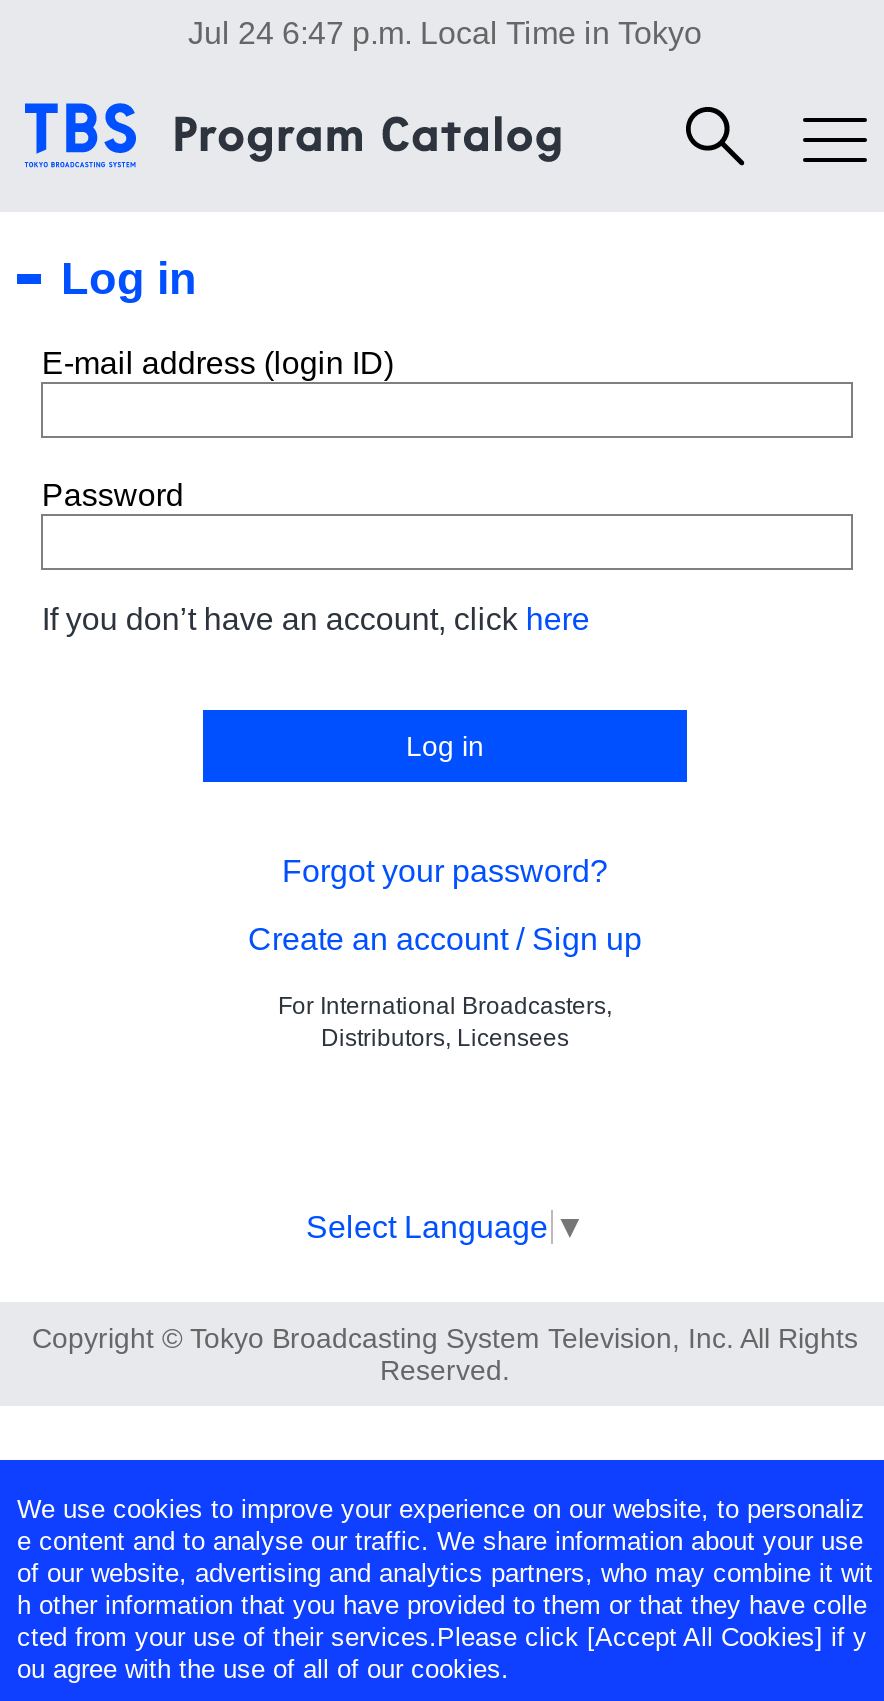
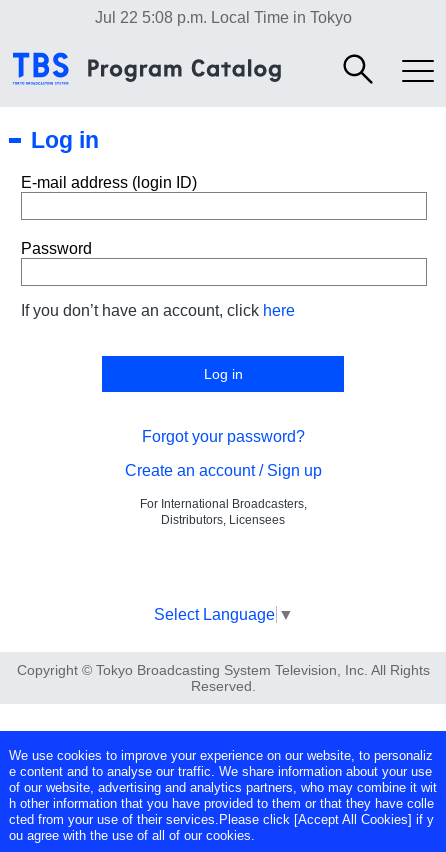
- Jul 24 6:47 p.m. Local Time in Tokyo
+ Jul 22 5:08 p.m. Local Time in Tokyo
